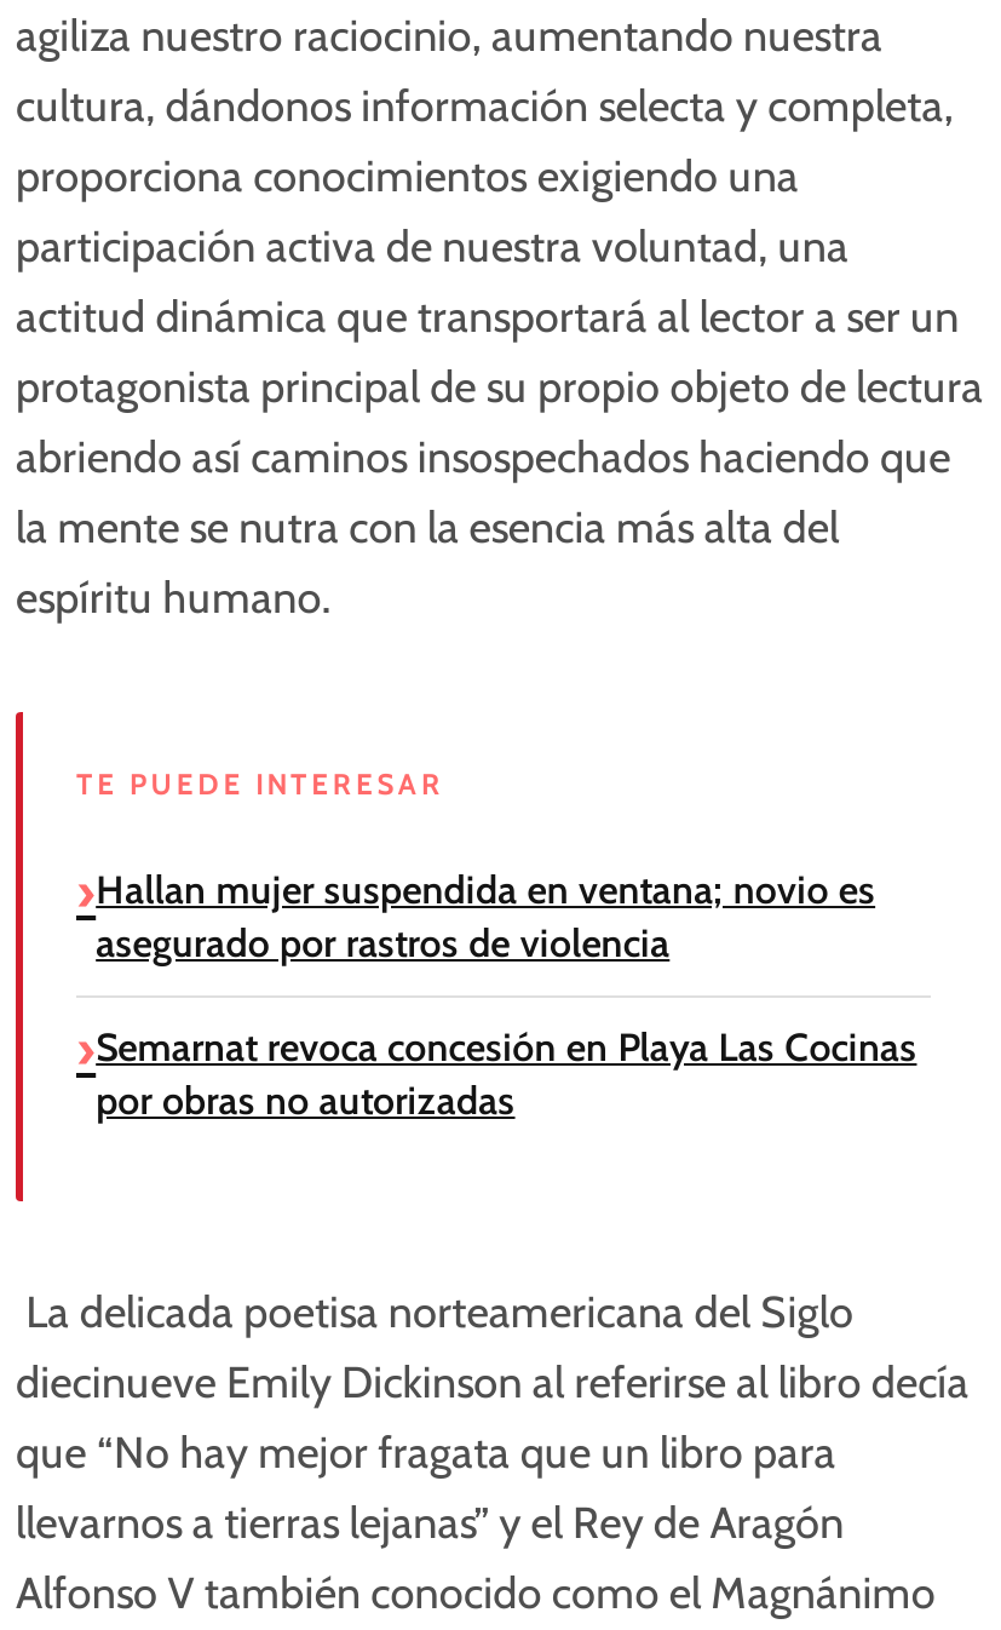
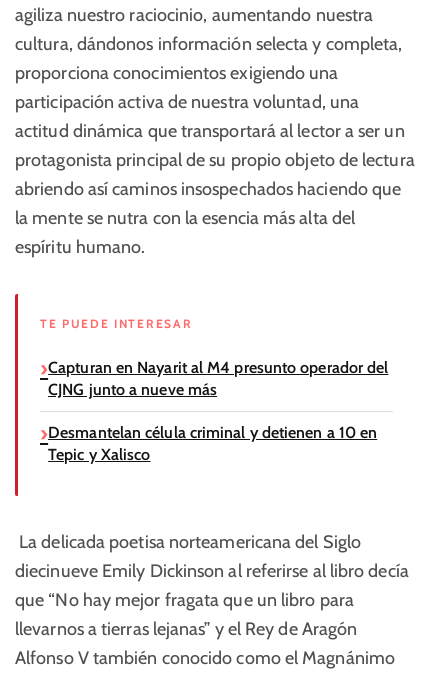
- Hallan mujer suspendida en ventana; novio es
- asegurado por rastros de violencia
+ Capturan en Nayarit al M4 presunto operador del
+ CJNG junto a nueve más

- Semarnat revoca concesión en Playa Las Cocinas
- por obras no autorizadas
+ Desmantelan célula criminal y detienen a 10 en
+ Tepic y Xalisco
